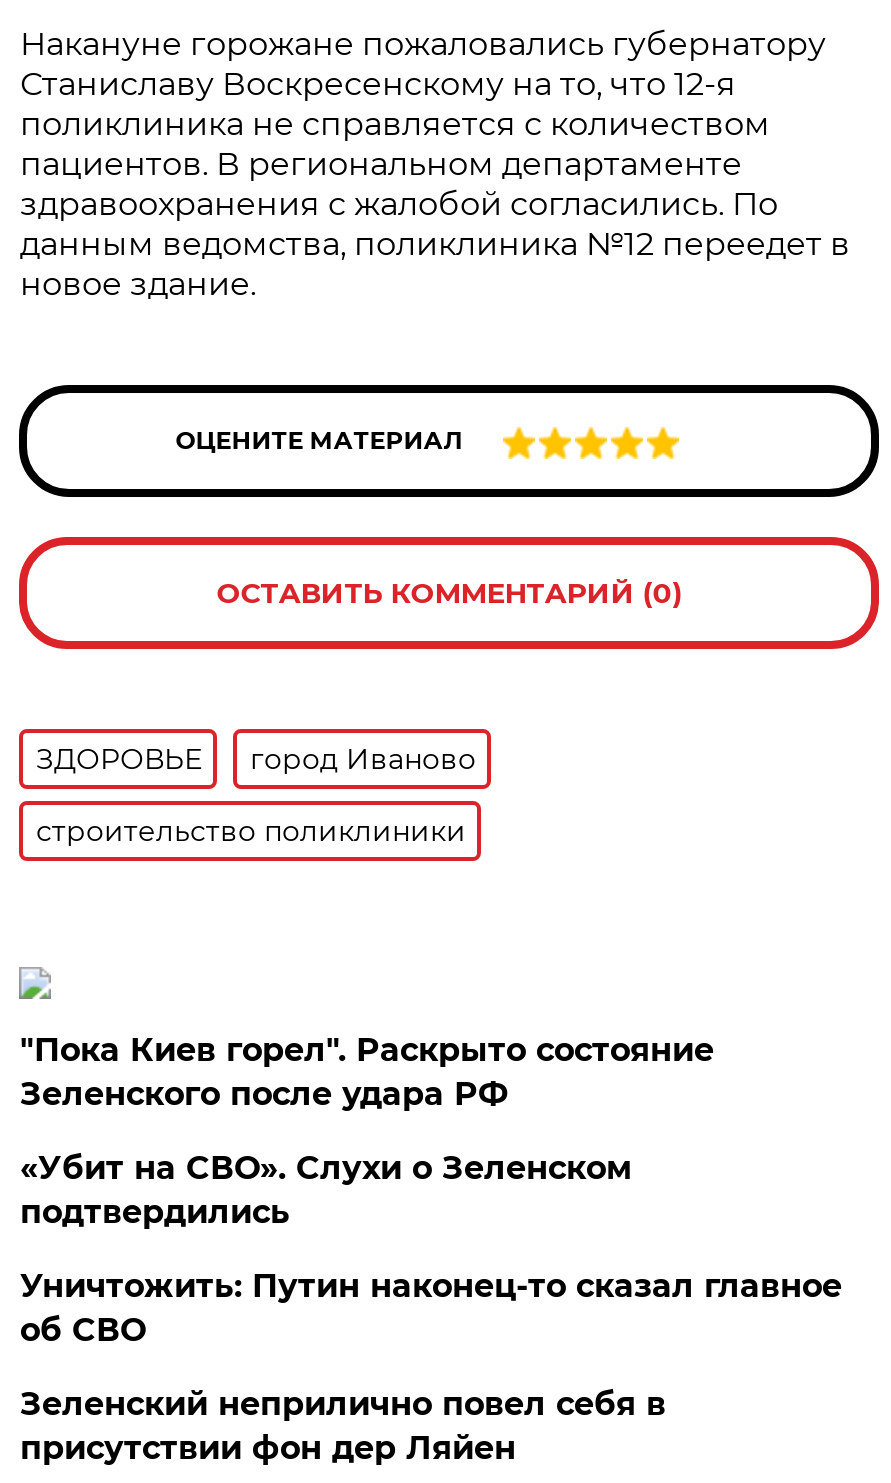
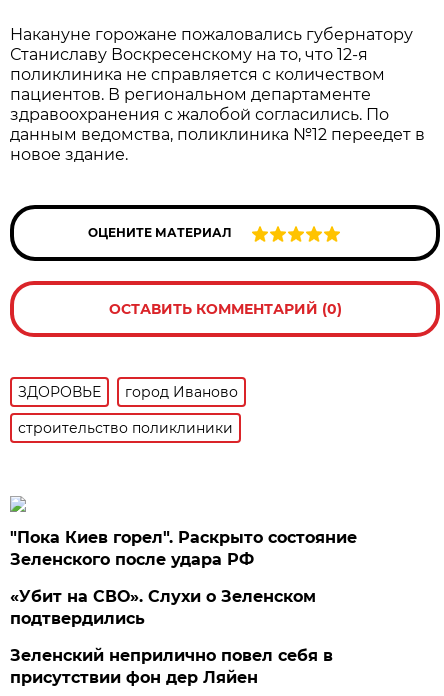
- Уничтожить: Путин наконец-то сказал главное
- об СВО
